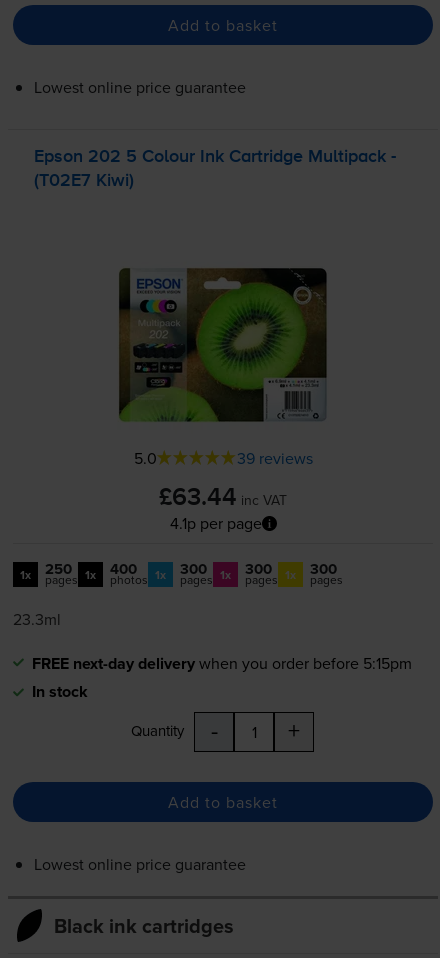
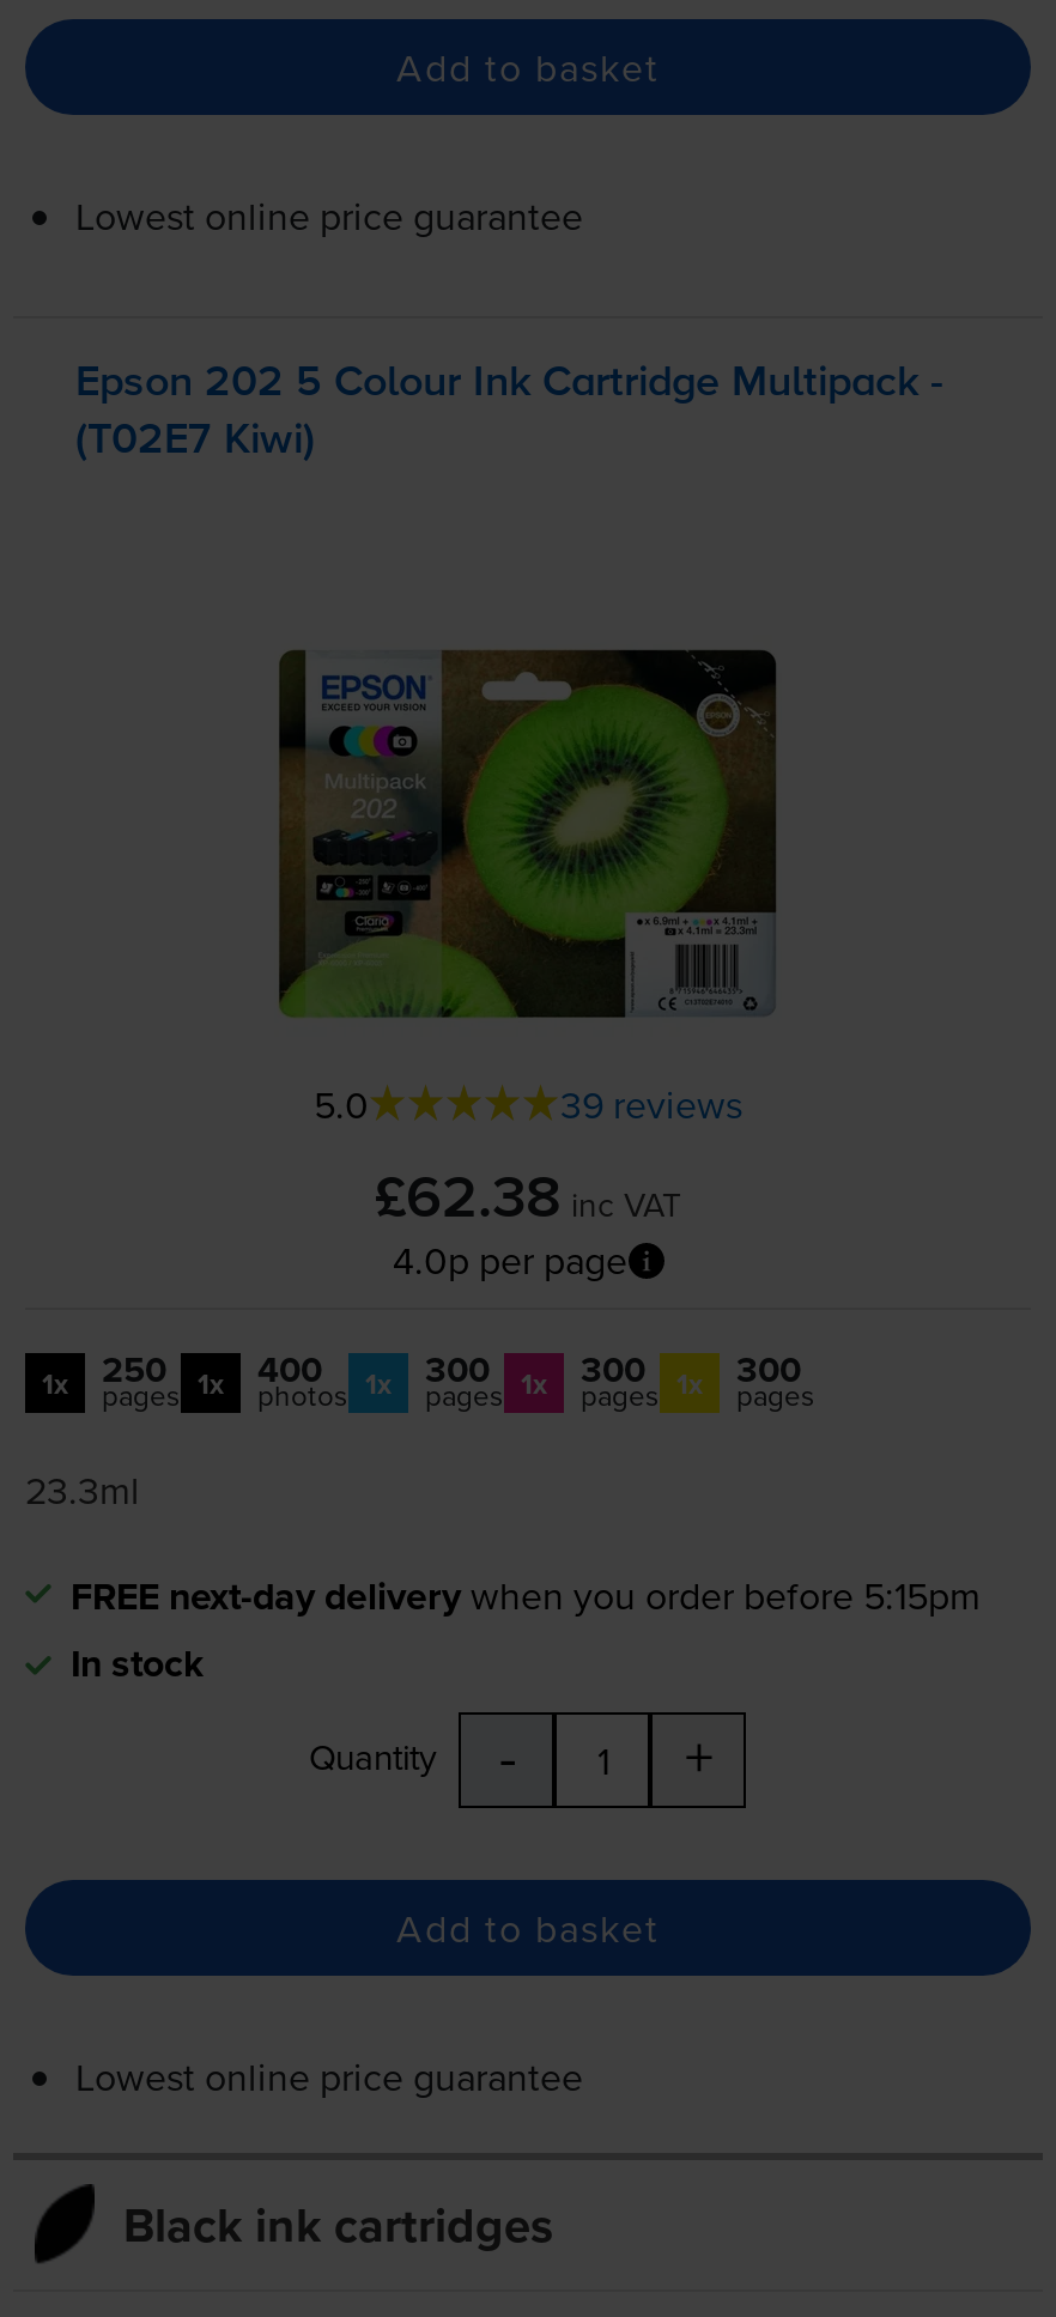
- £63.44 inc VAT
+ £62.38 inc VAT

- 4.1p per page
+ 4.0p per page
